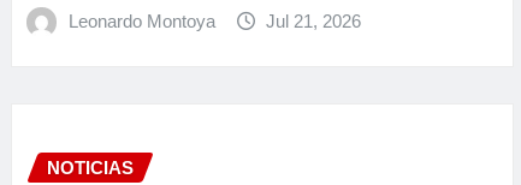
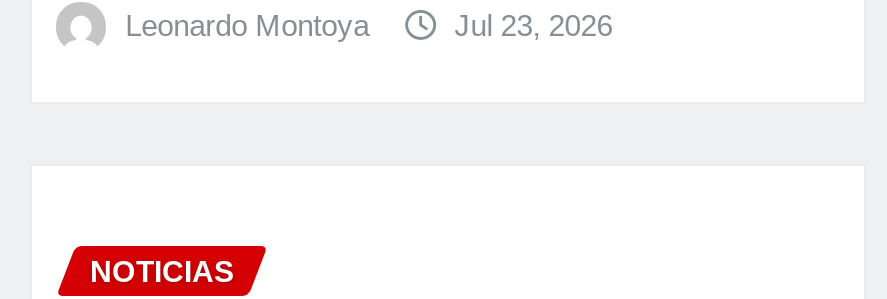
- Jul 21, 2026
+ Jul 23, 2026
